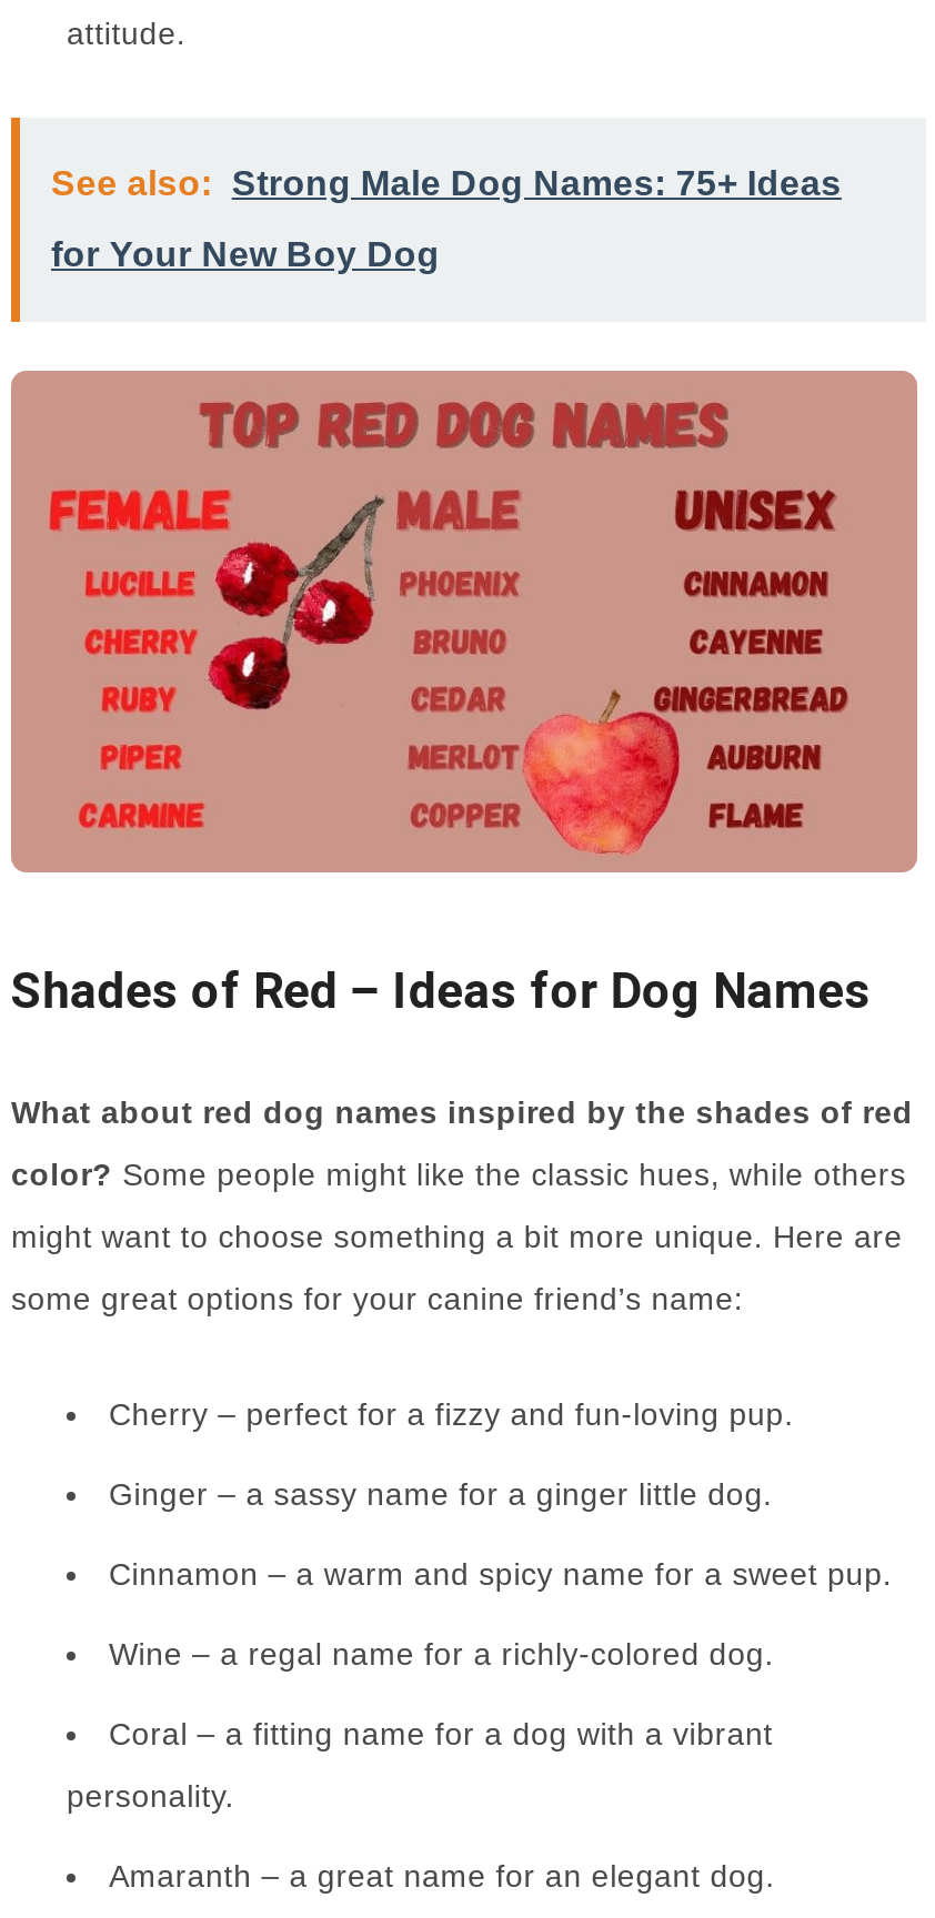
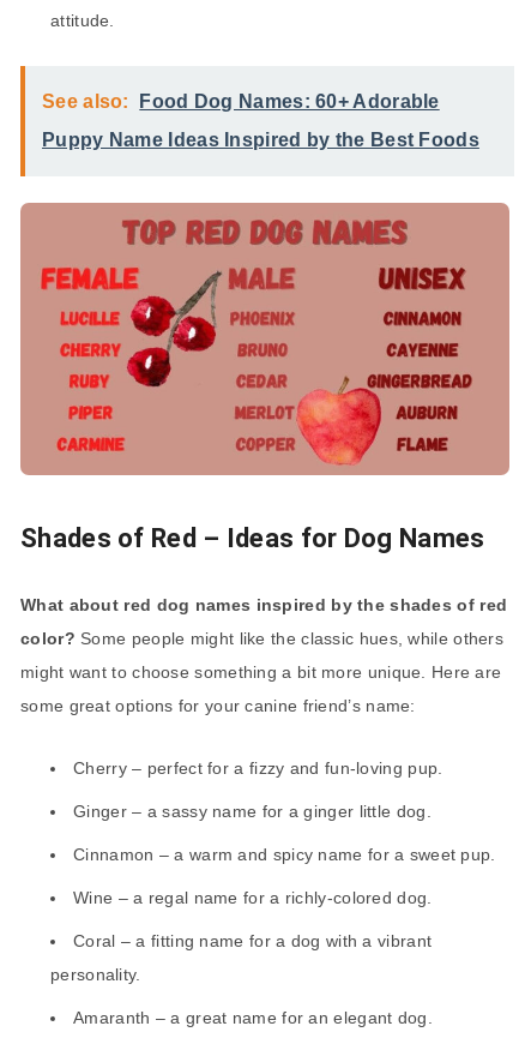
- See also: Strong Male Dog Names: 75+ Ideas
+ See also: Food Dog Names: 60+ Adorable

- for Your New Boy Dog
+ Puppy Name Ideas Inspired by the Best Foods
